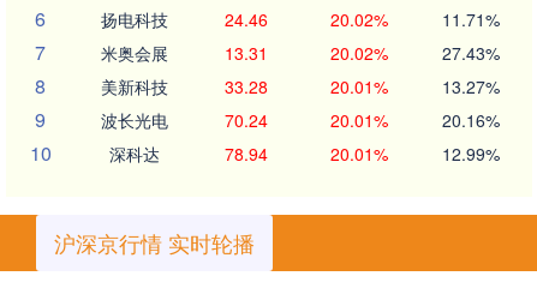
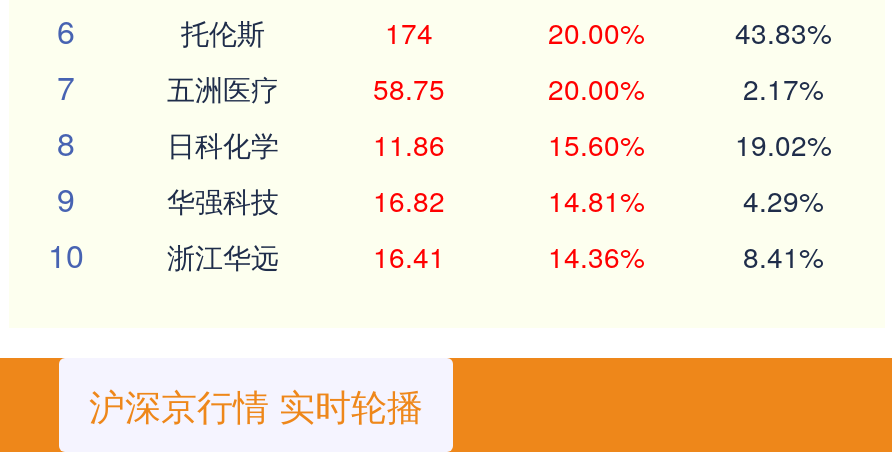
- 扬电科技
- 24.46
- 20.02%
- 11.71%
+ 托伦斯
+ 174
+ 20.00%
+ 43.83%

- 米奥会展
- 13.31
- 20.02%
- 27.43%
+ 五洲医疗
+ 58.75
+ 20.00%
+ 2.17%

- 美新科技
- 33.28
- 20.01%
- 13.27%
+ 日科化学
+ 11.86
+ 15.60%
+ 19.02%

- 波长光电
- 70.24
- 20.01%
- 20.16%
+ 华强科技
+ 16.82
+ 14.81%
+ 4.29%

- 深科达
- 78.94
- 20.01%
- 12.99%
+ 浙江华远
+ 16.41
+ 14.36%
+ 8.41%
